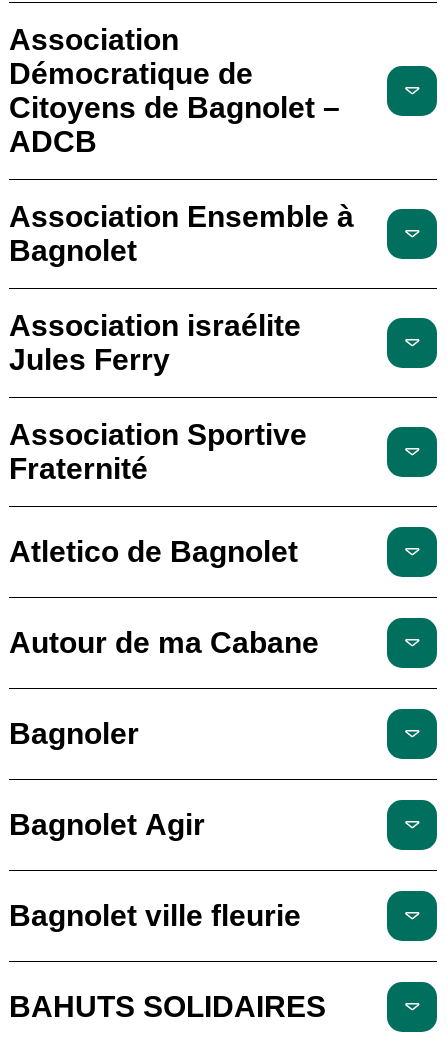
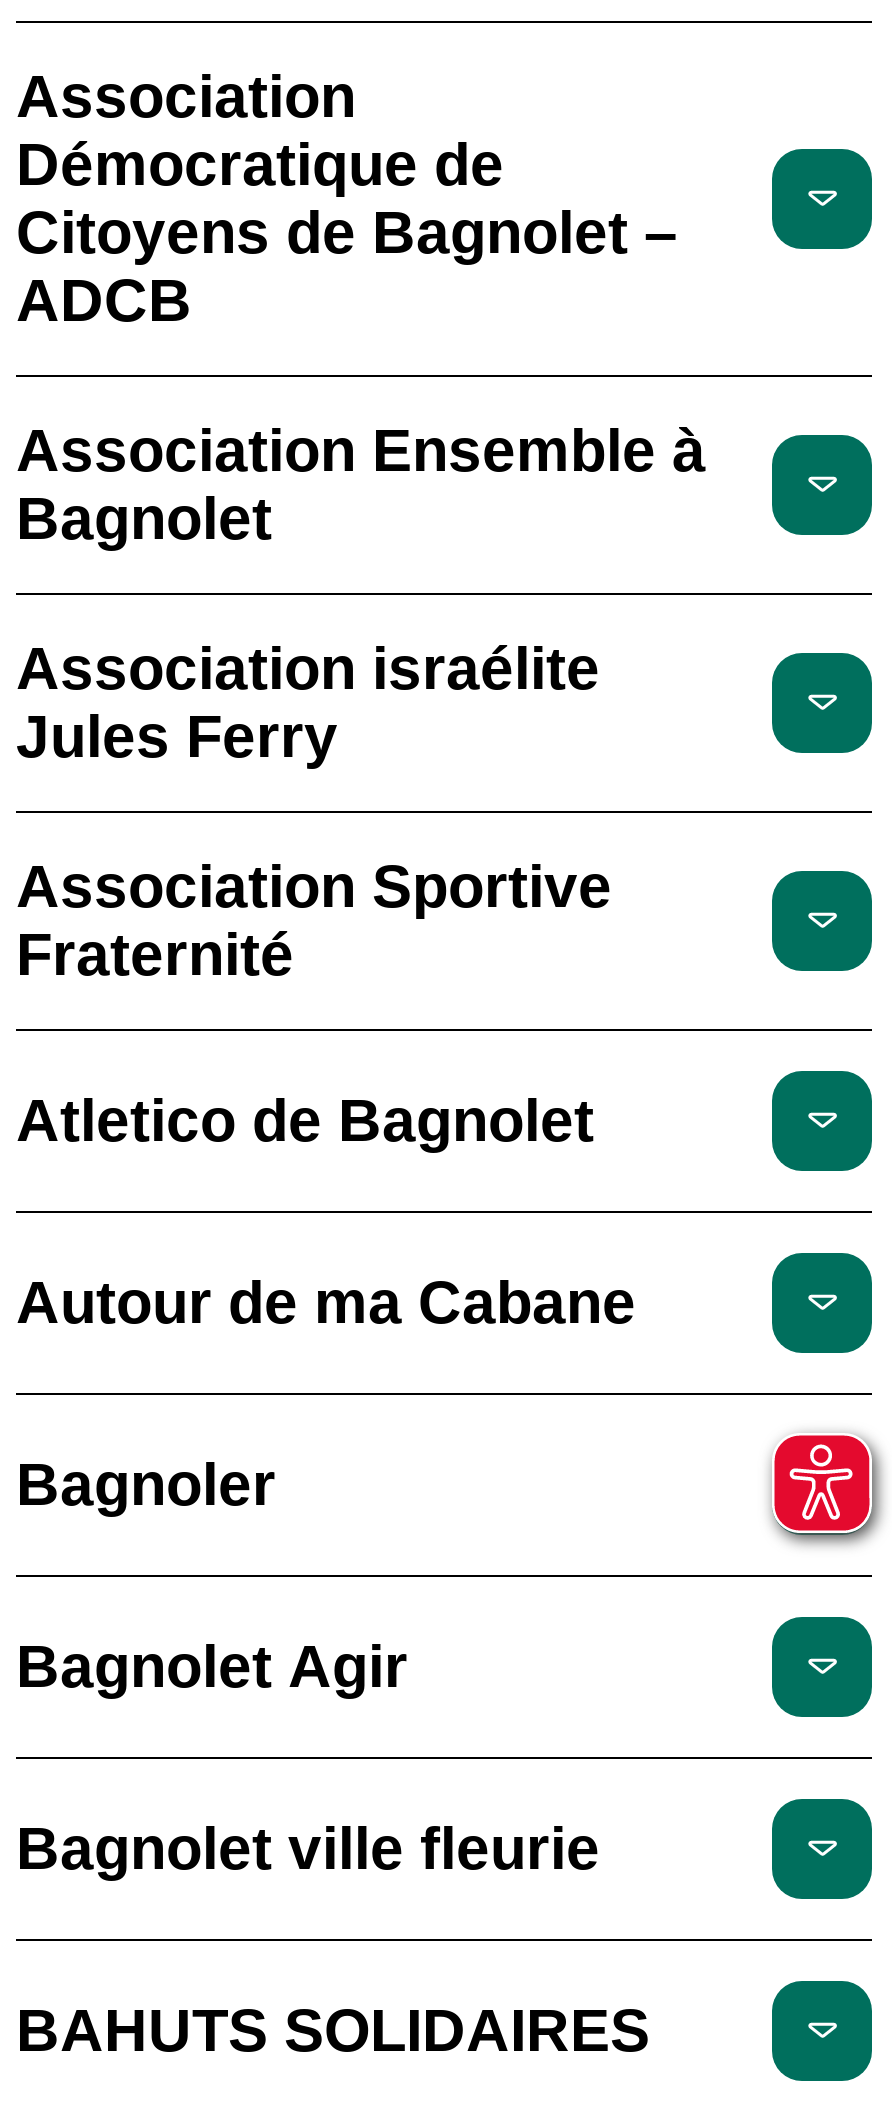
- [image]
+ [image]
